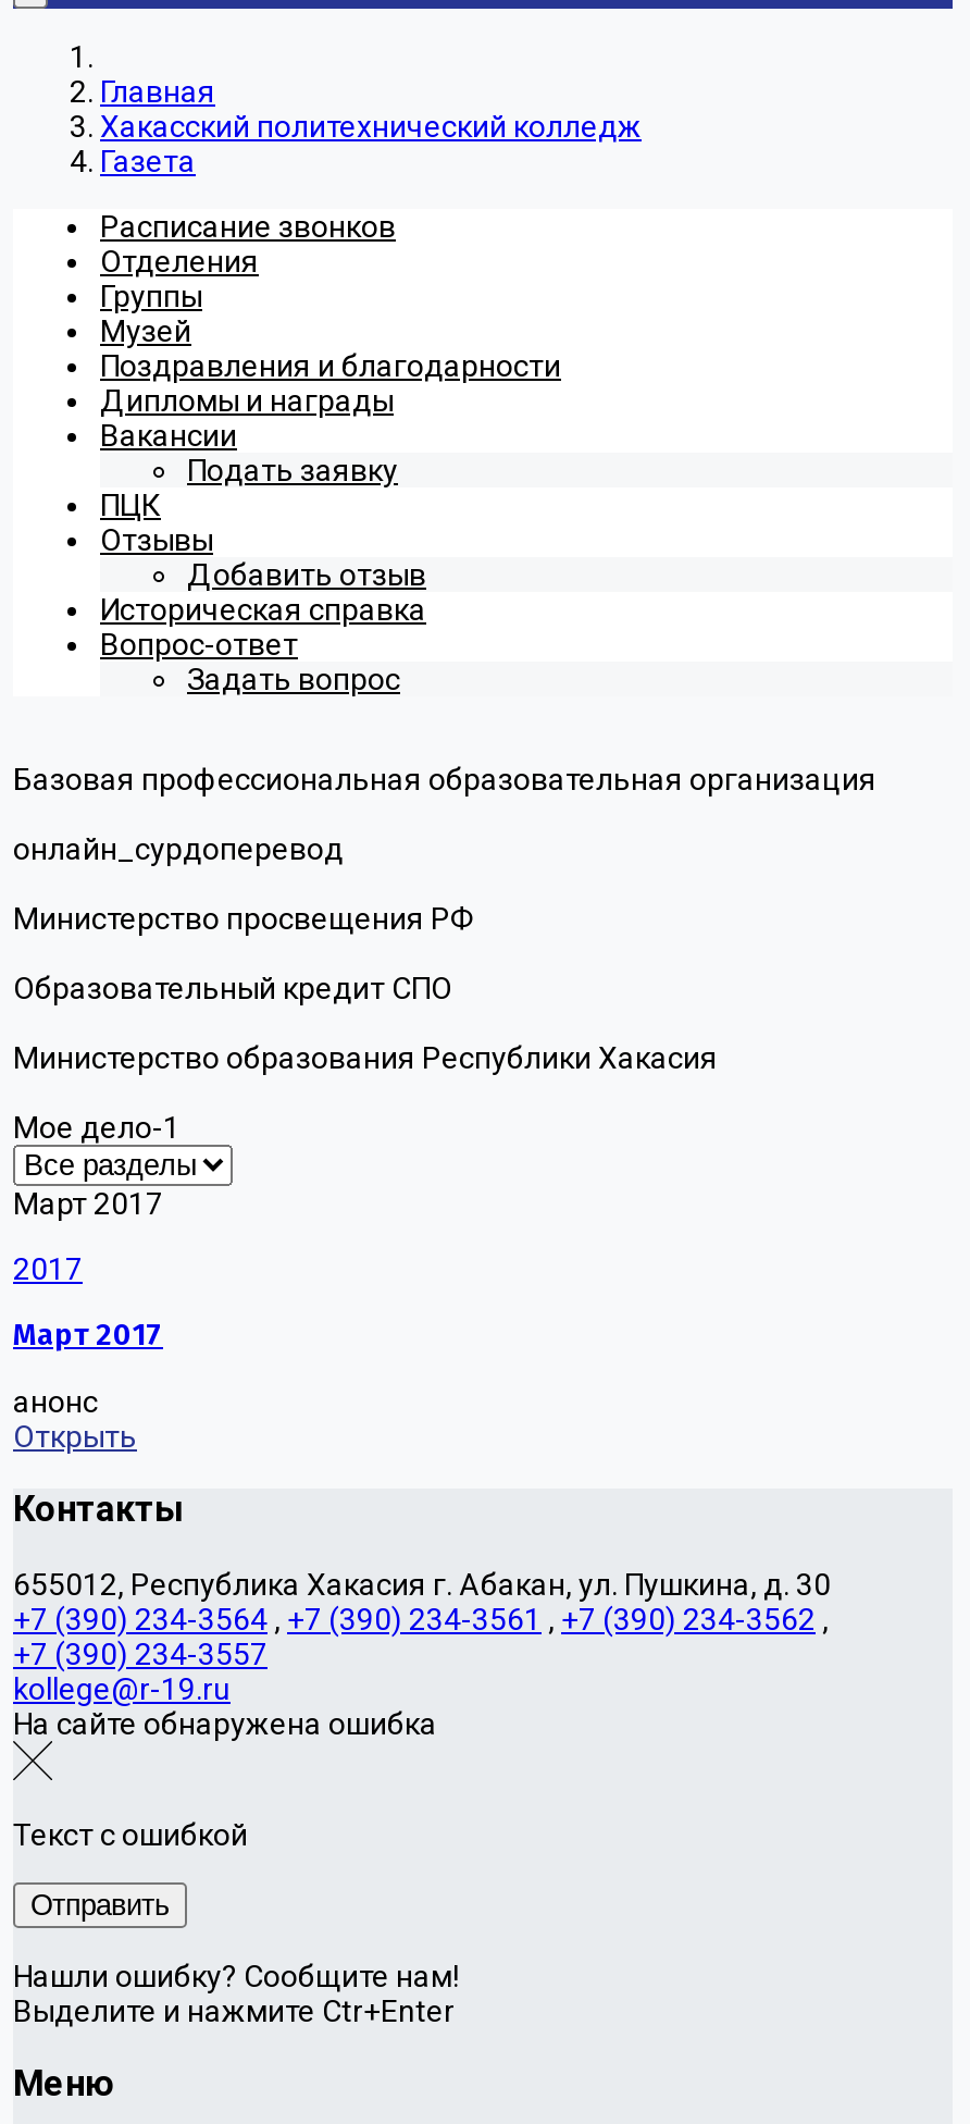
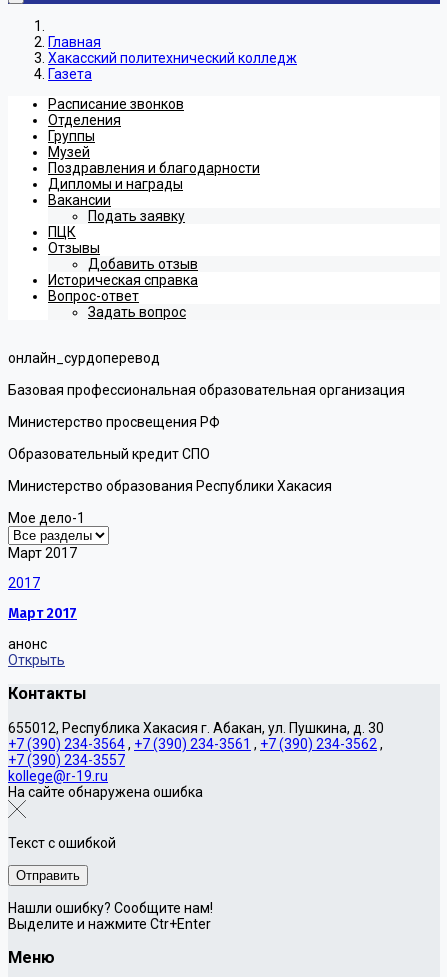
moved down: Базовая профессиональная образовательная организация

moved up: онлайн_сурдоперевод
